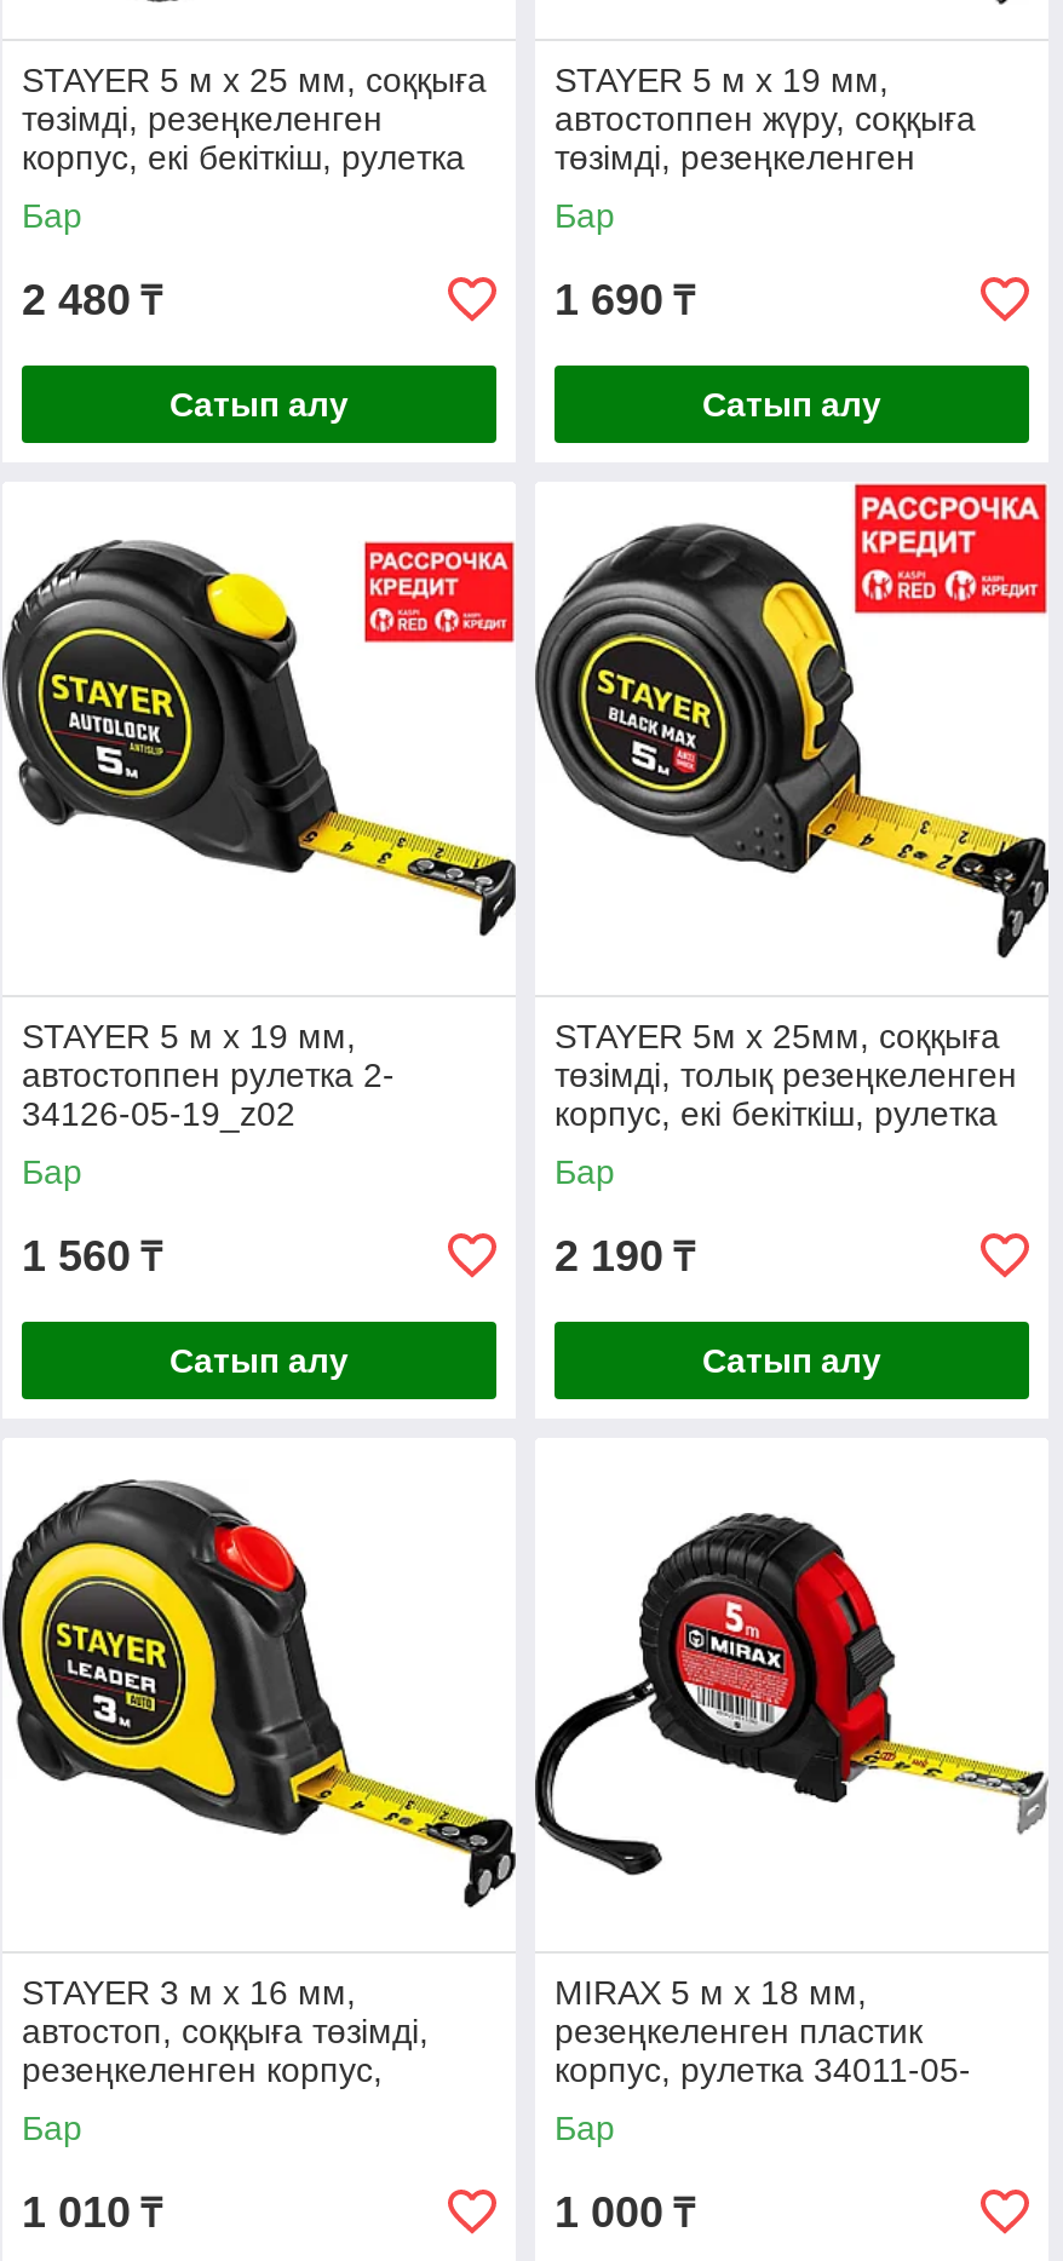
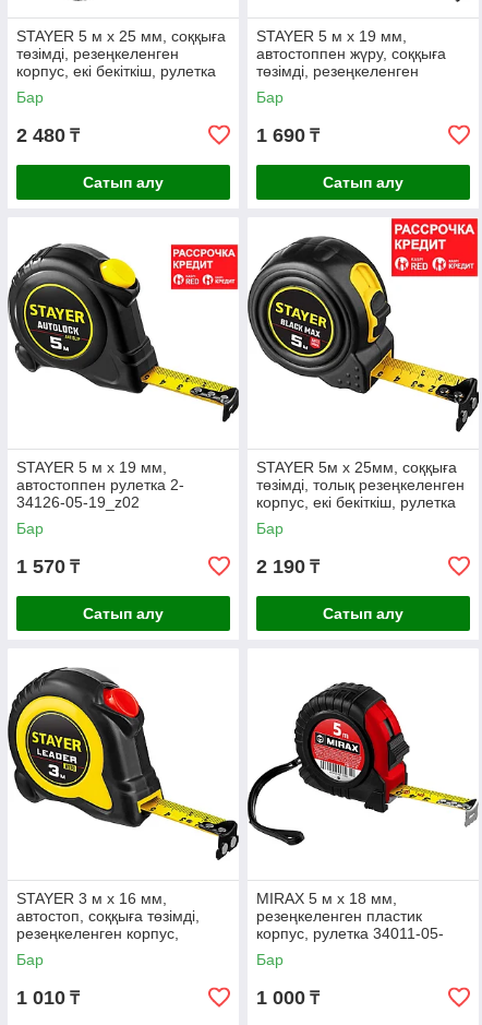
- 1 560 ₸
+ 1 570 ₸
